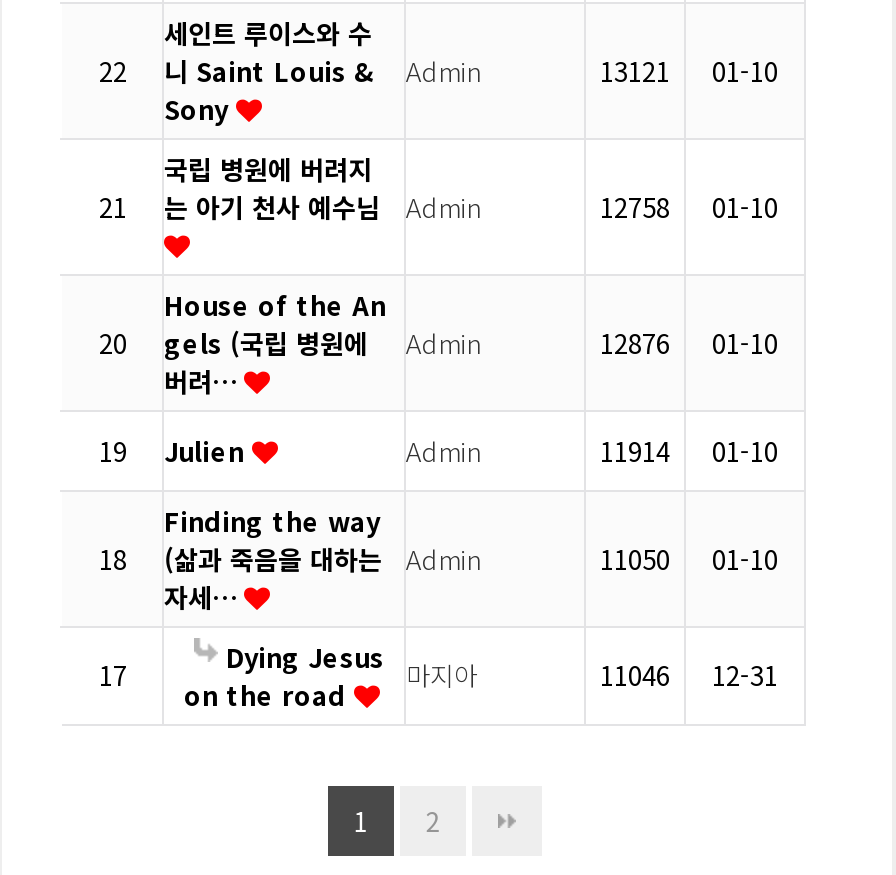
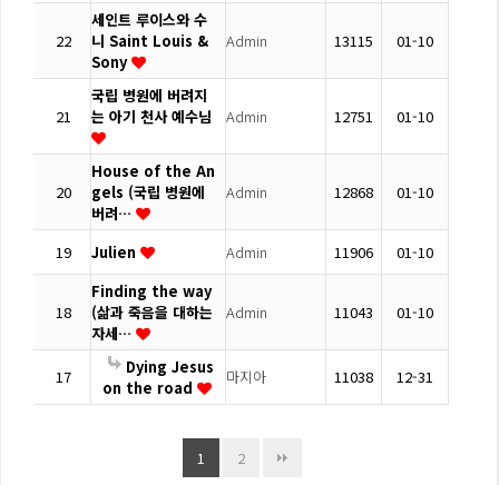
- 13121 01-10
+ 13115 01-10

- 12758 01-10
+ 12751 01-10

- 12876 01-10
+ 12868 01-10

- 11914 01-10
+ 11906 01-10

- 11050 01-10
+ 11043 01-10

- 11046 12-31
+ 11038 12-31
